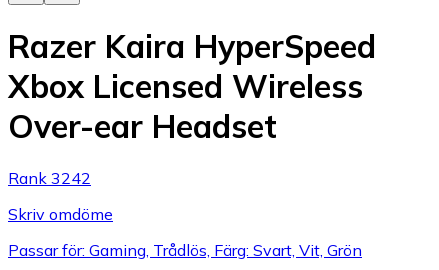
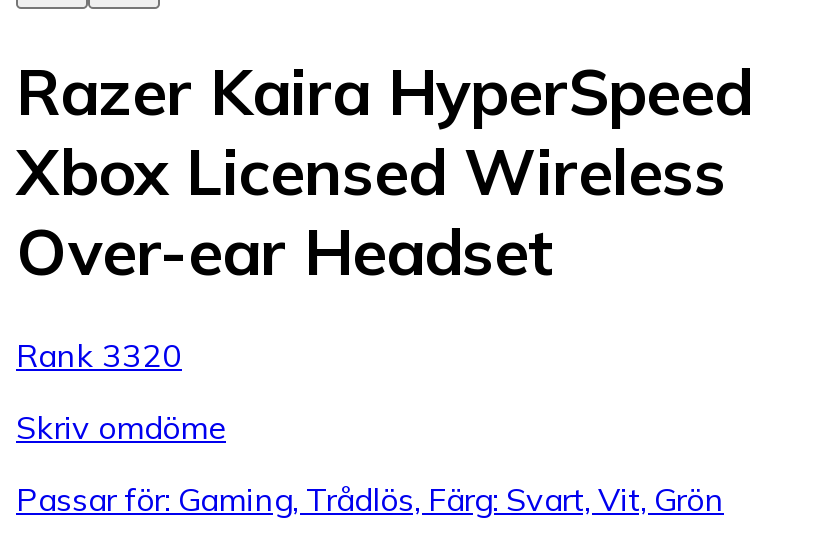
- Rank 3242
+ Rank 3320
